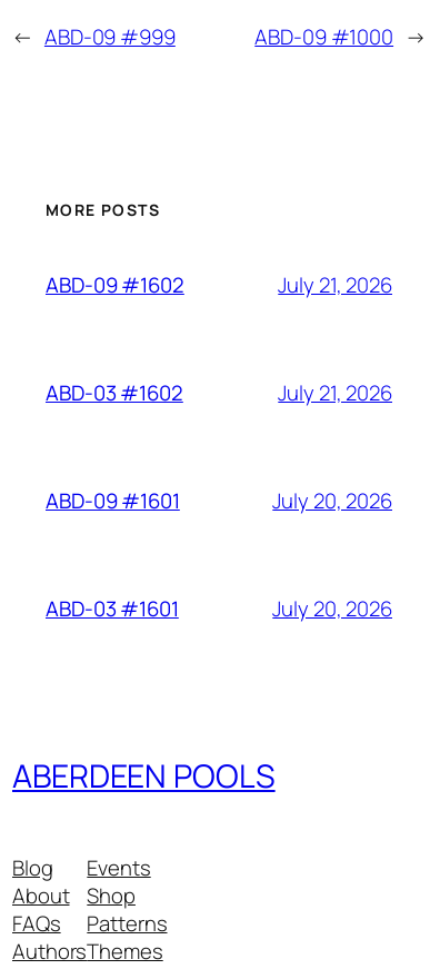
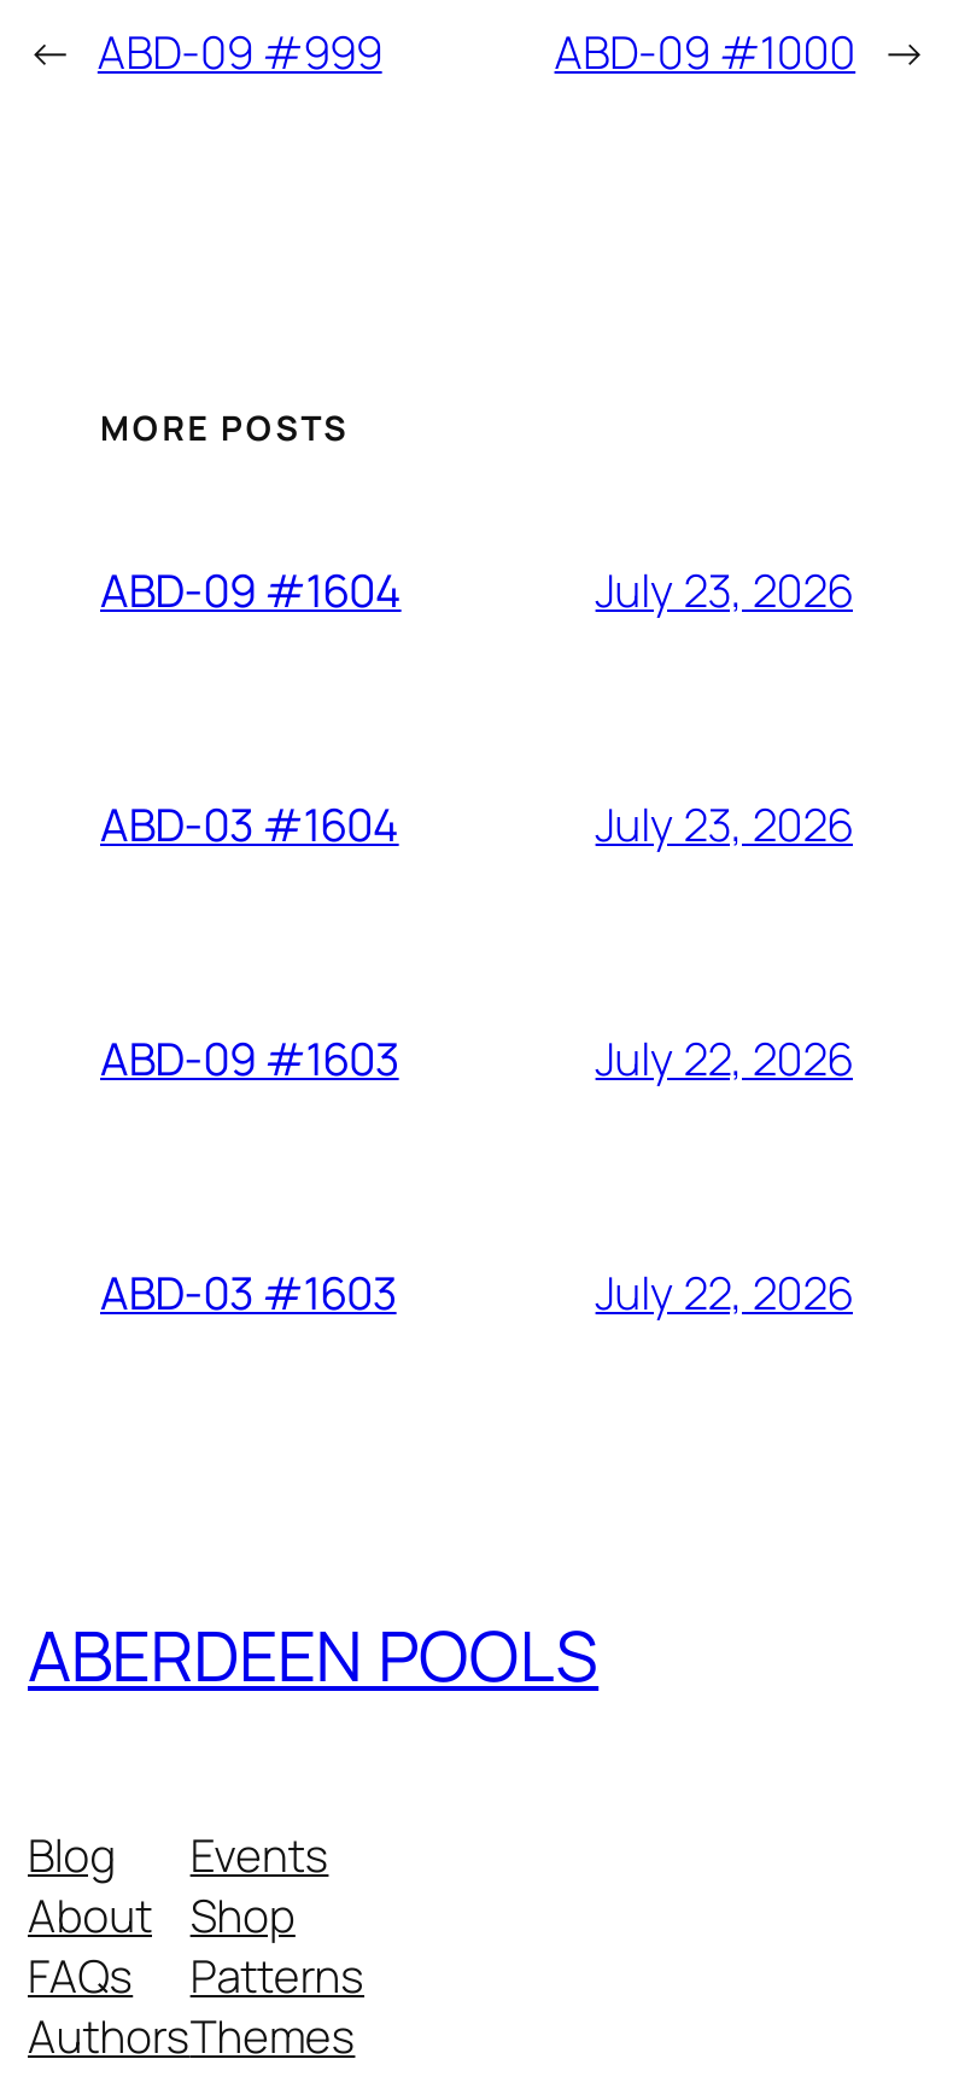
- ABD-09 #1602
+ ABD-09 #1604

- July 21, 2026
+ July 23, 2026

- ABD-03 #1602
+ ABD-03 #1604

- July 21, 2026
+ July 23, 2026

- ABD-09 #1601
+ ABD-09 #1603

- July 20, 2026
+ July 22, 2026

- ABD-03 #1601
+ ABD-03 #1603

- July 20, 2026
+ July 22, 2026
